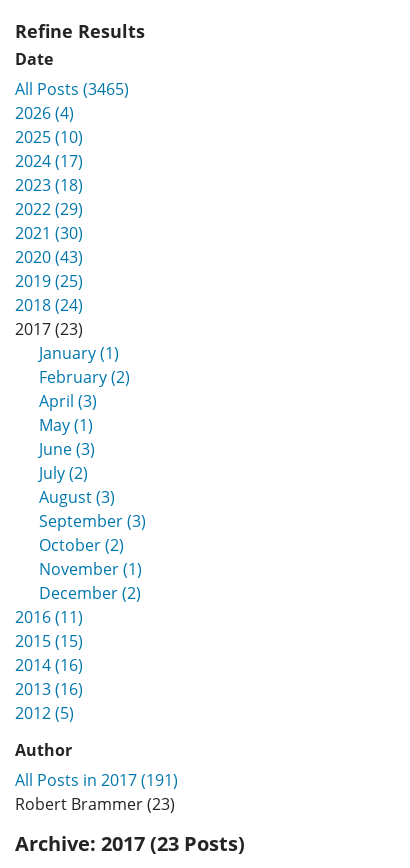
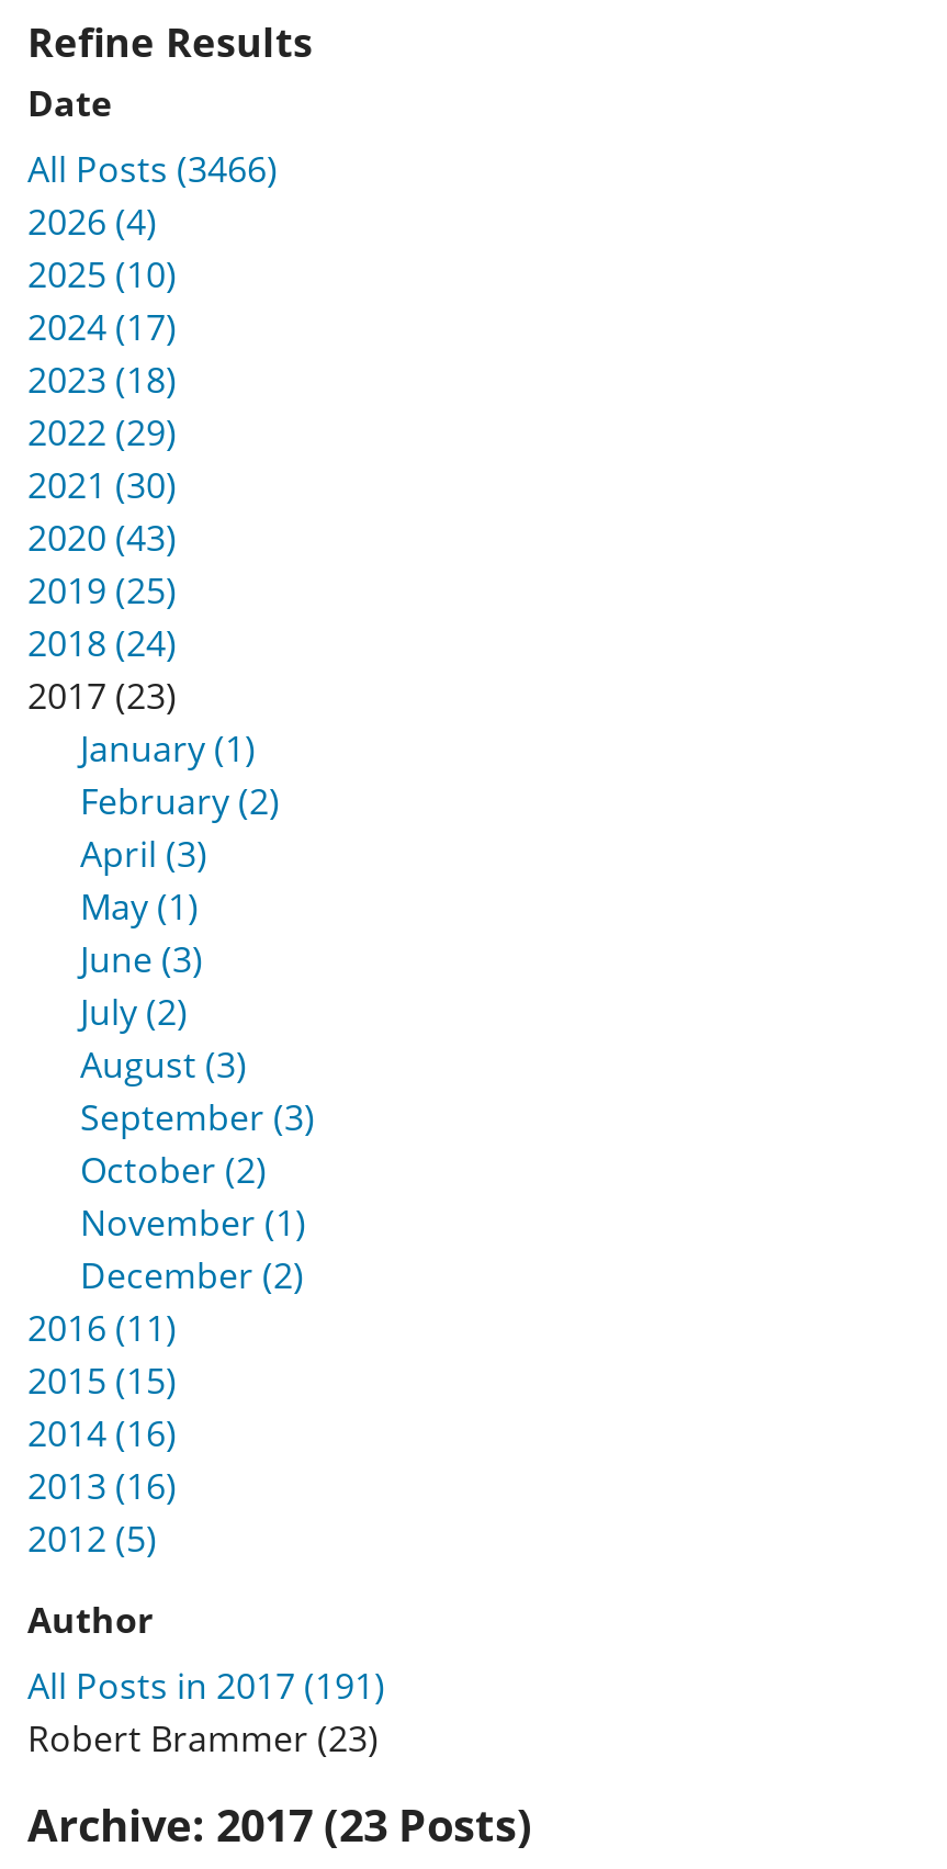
- All Posts (3465)
+ All Posts (3466)
